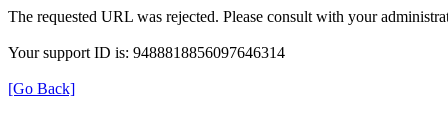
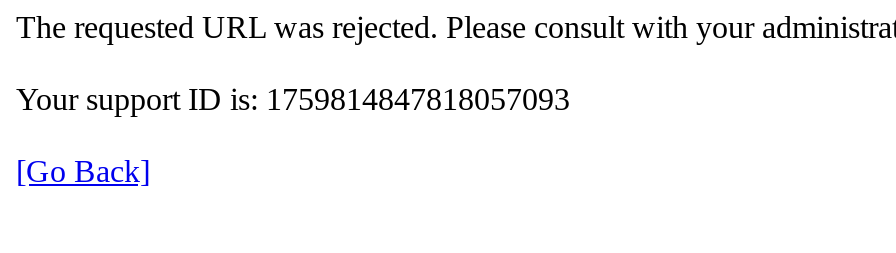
- Your support ID is: 9488818856097646314
+ Your support ID is: 1759814847818057093
